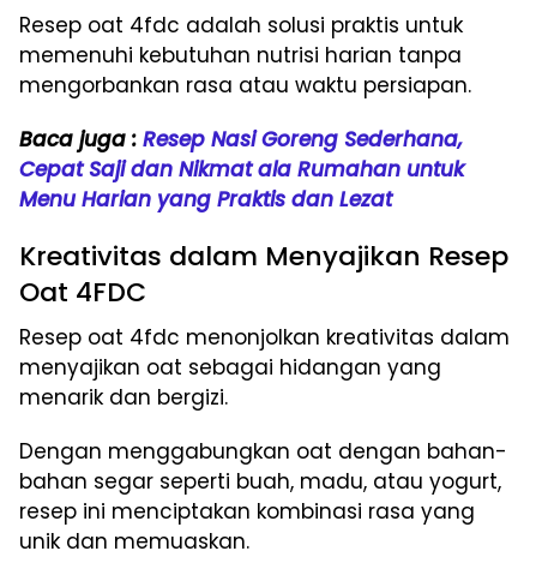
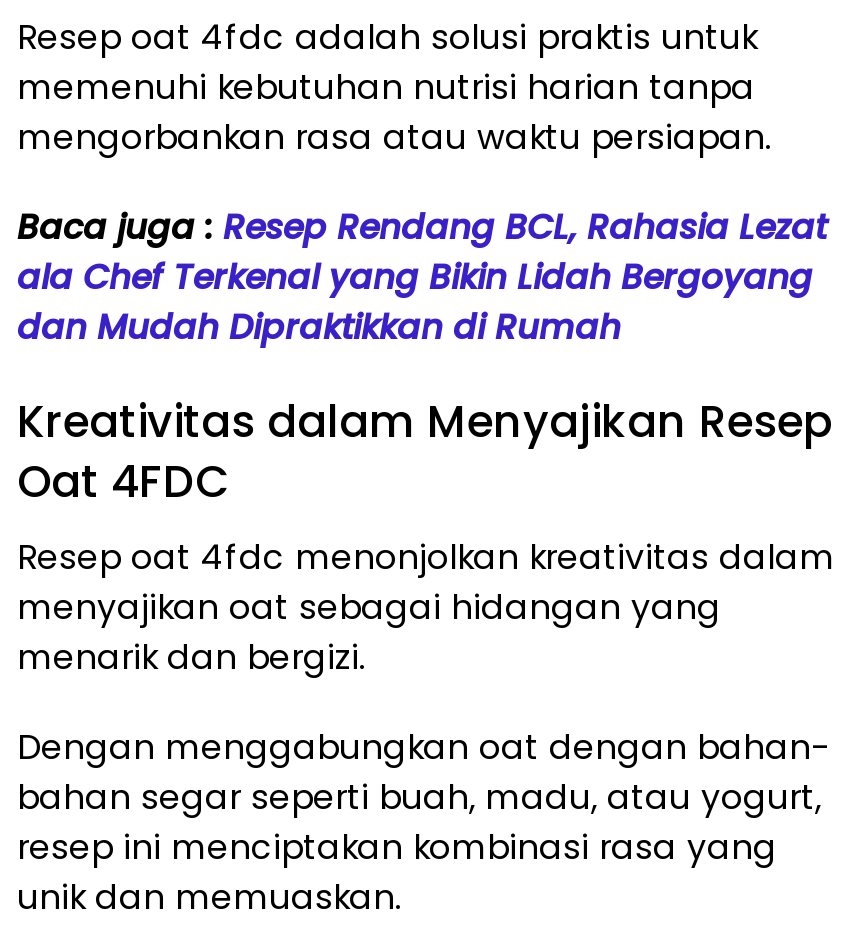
- Baca juga : Resep Nasi Goreng Sederhana,
- Cepat Saji dan Nikmat ala Rumahan untuk
- Menu Harian yang Praktis dan Lezat
+ Baca juga : Resep Rendang BCL, Rahasia Lezat
+ ala Chef Terkenal yang Bikin Lidah Bergoyang
+ dan Mudah Dipraktikkan di Rumah
